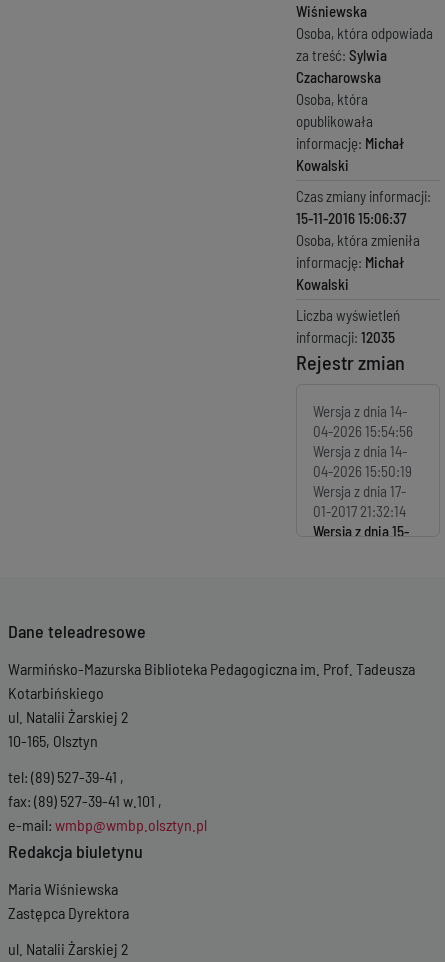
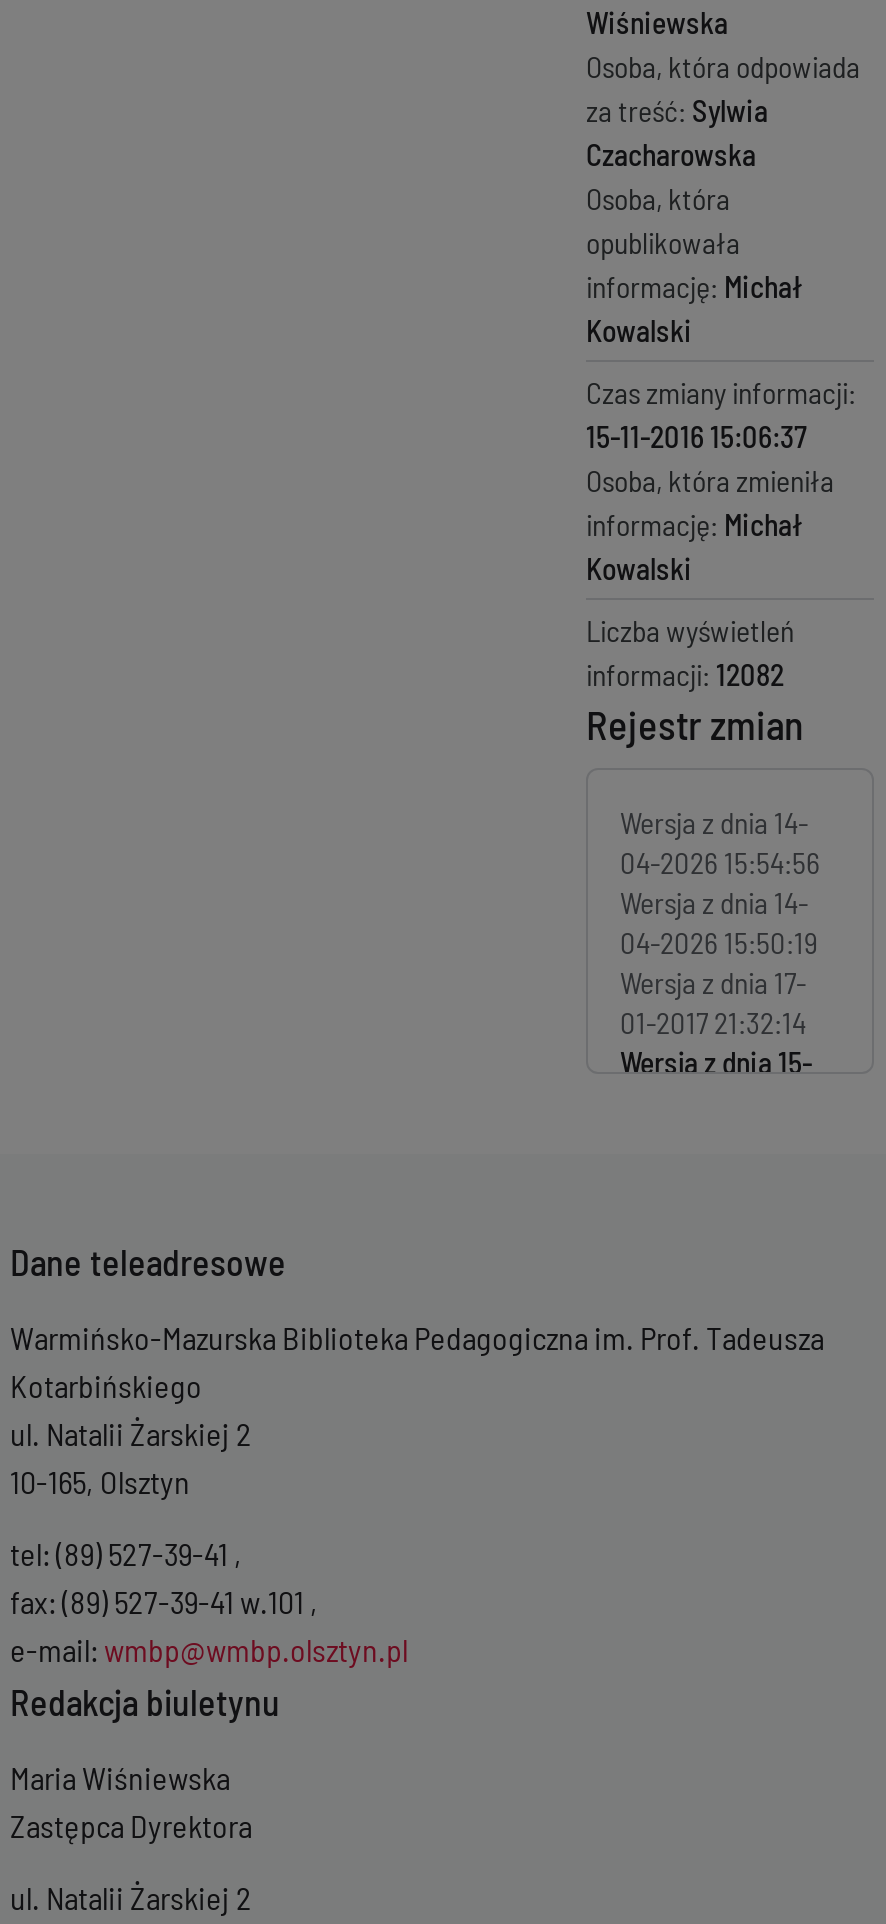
- informacji: 12035
+ informacji: 12082
